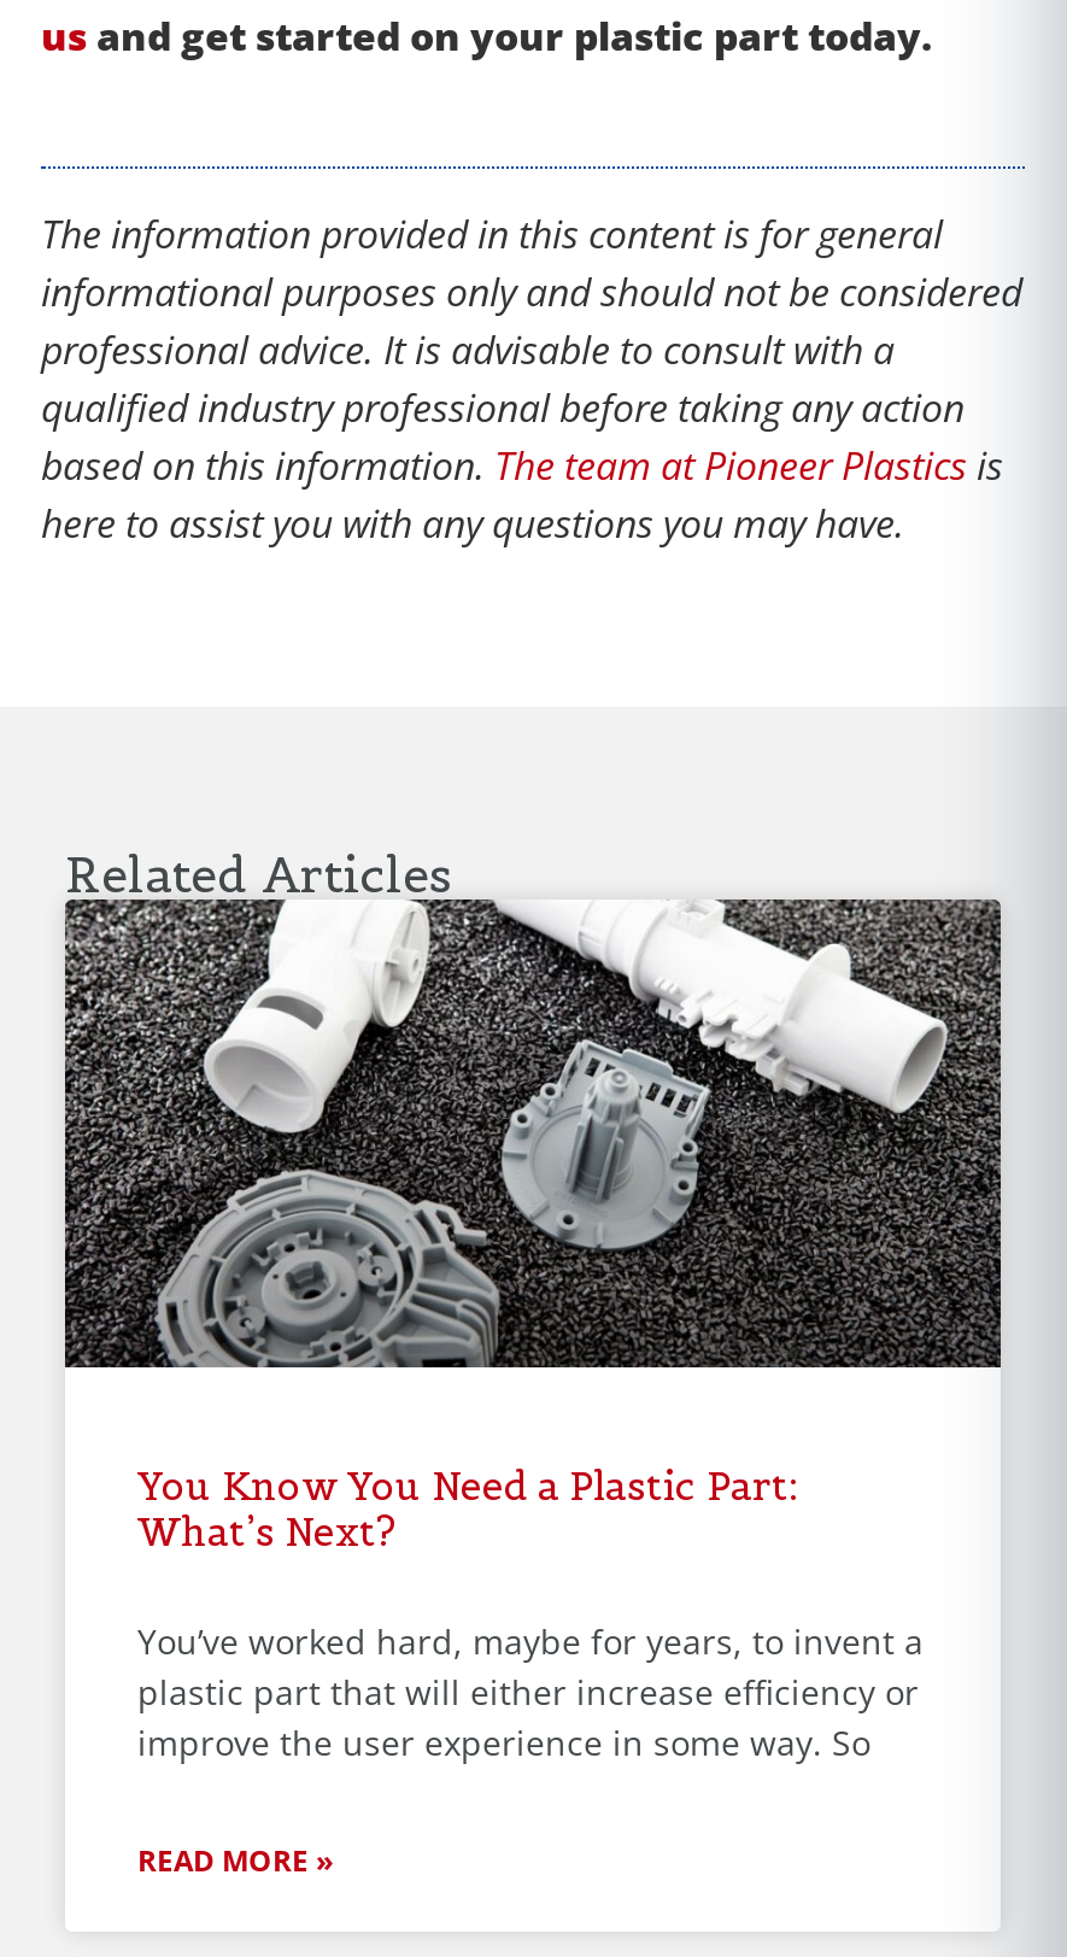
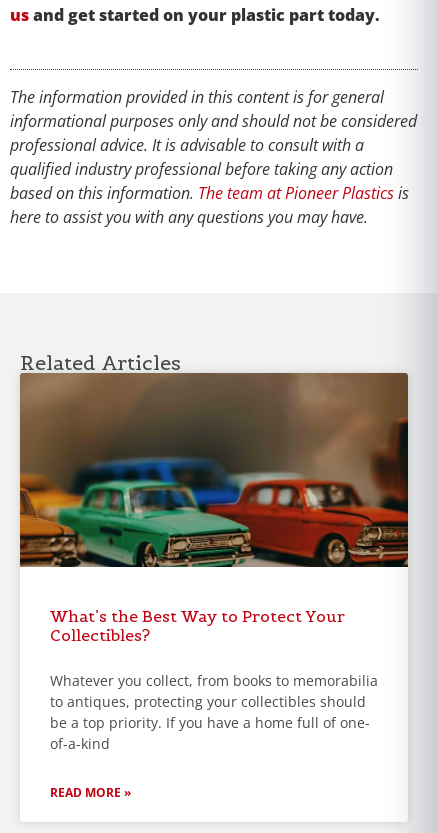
- [image]
- You Know You Need a Plastic Part:
- What’s Next?
+ [image]
+ What’s the Best Way to Protect Your
+ Collectibles?

- You’ve worked hard, maybe for years, to invent a
- plastic part that will either increase efficiency or
- improve the user experience in some way. So
+ Whatever you collect, from books to memorabilia
+ to antiques, protecting your collectibles should
+ be a top priority. If you have a home full of one-
+ of-a-kind
